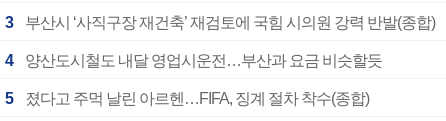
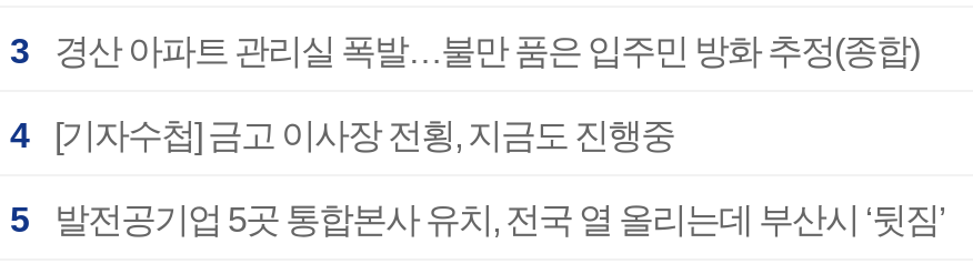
- 부산시 ‘사직구장 재건축’ 재검토에 국힘 시의원 강력 반발(종합)
+ 경산 아파트 관리실 폭발…불만 품은 입주민 방화 추정(종합)

- 양산도시철도 내달 영업시운전…부산과 요금 비슷할듯
+ [기자수첩] 금고 이사장 전횡, 지금도 진행중

- 졌다고 주먹 날린 아르헨…FIFA, 징계 절차 착수(종합)
+ 발전공기업 5곳 통합본사 유치, 전국 열 올리는데 부산시 ‘뒷짐’
